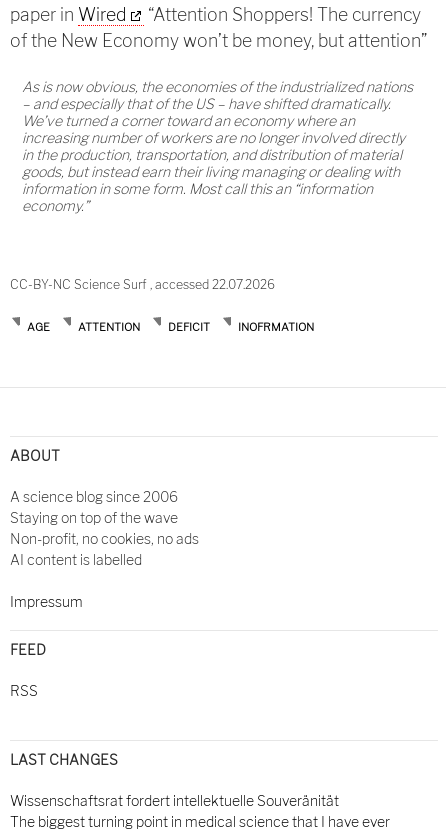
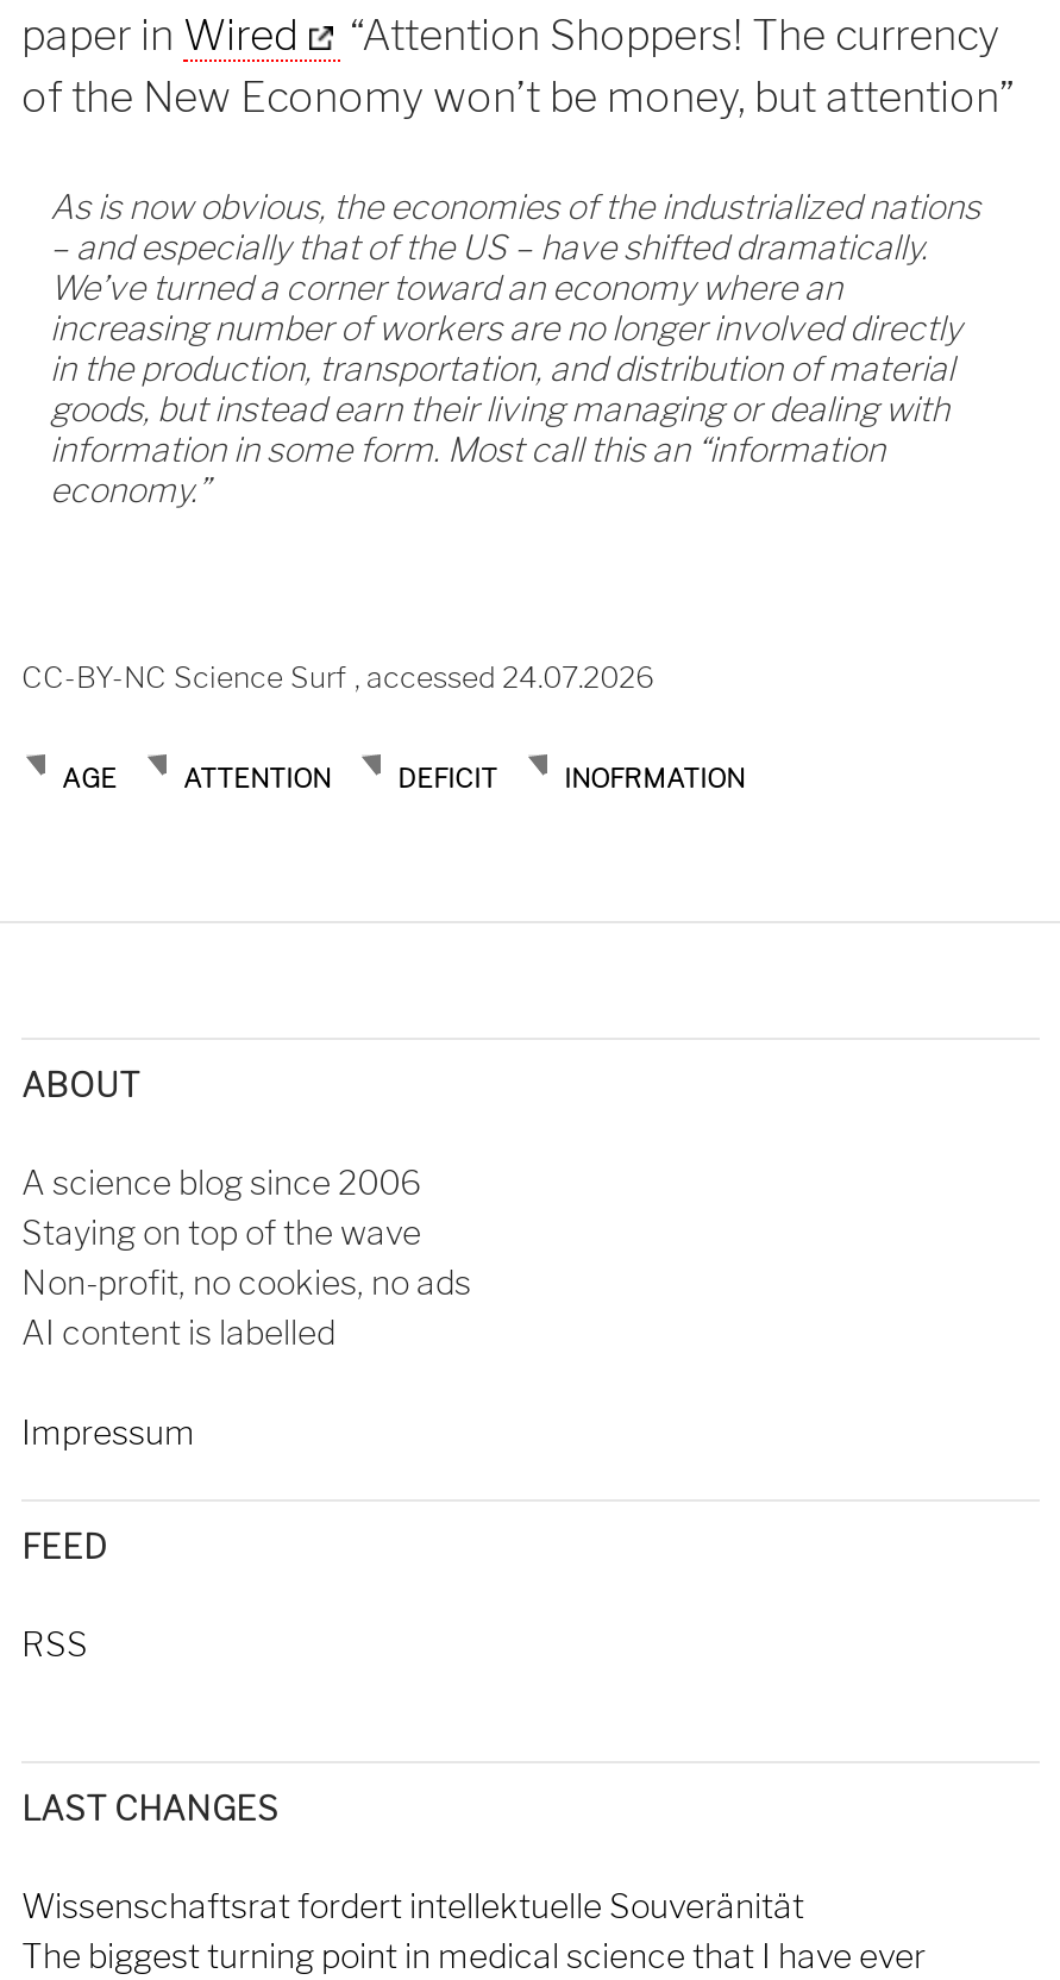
- CC-BY-NC Science Surf , accessed 22.07.2026
+ CC-BY-NC Science Surf , accessed 24.07.2026
